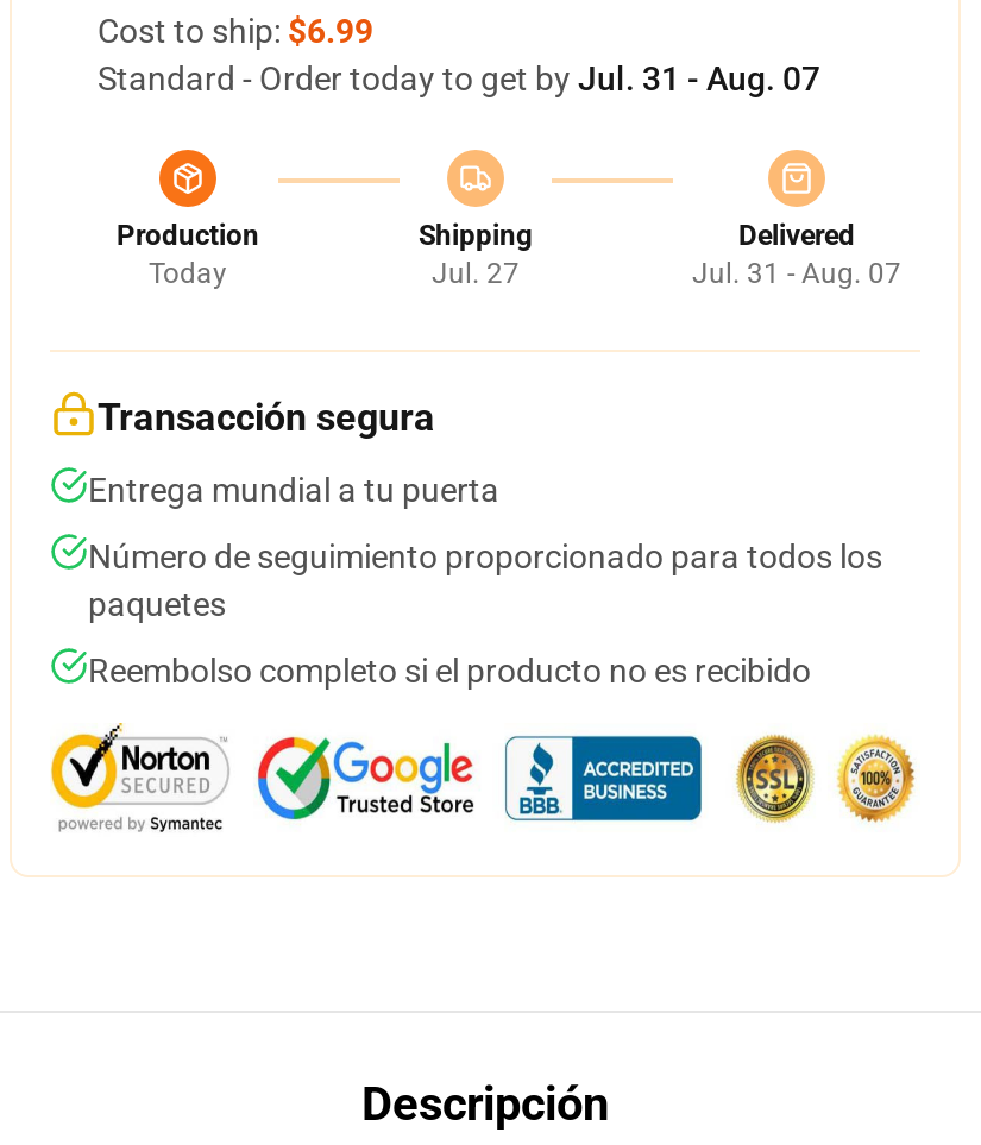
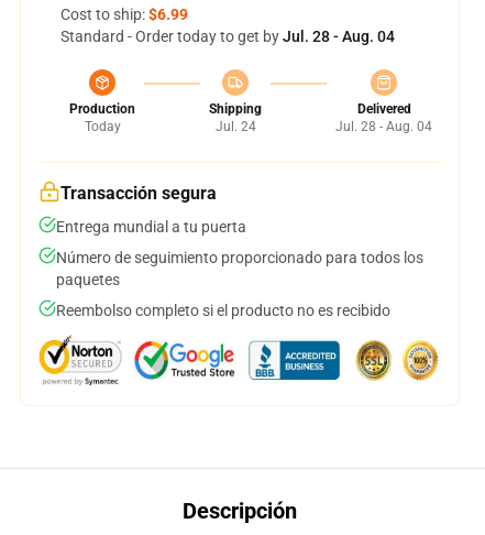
- Standard - Order today to get by Jul. 31 - Aug. 07
+ Standard - Order today to get by Jul. 28 - Aug. 04

- Jul. 27
+ Jul. 24

- Jul. 31 - Aug. 07
+ Jul. 28 - Aug. 04
